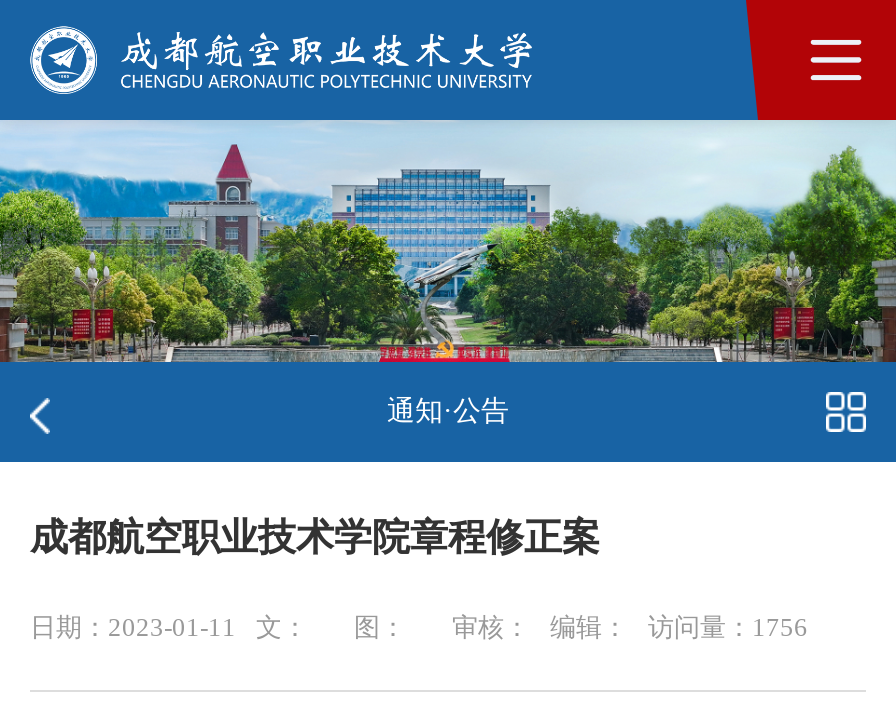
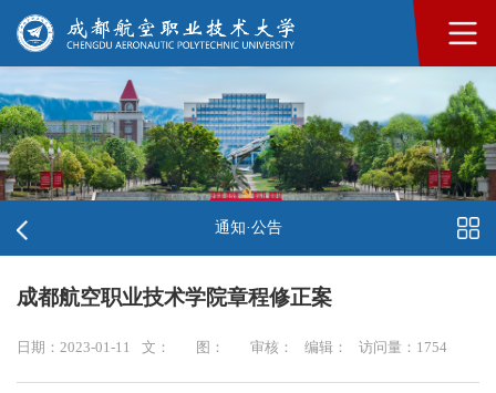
- 日期：2023-01-11 文： 图： 审核： 编辑： 访问量：1756
+ 日期：2023-01-11 文： 图： 审核： 编辑： 访问量：1754
